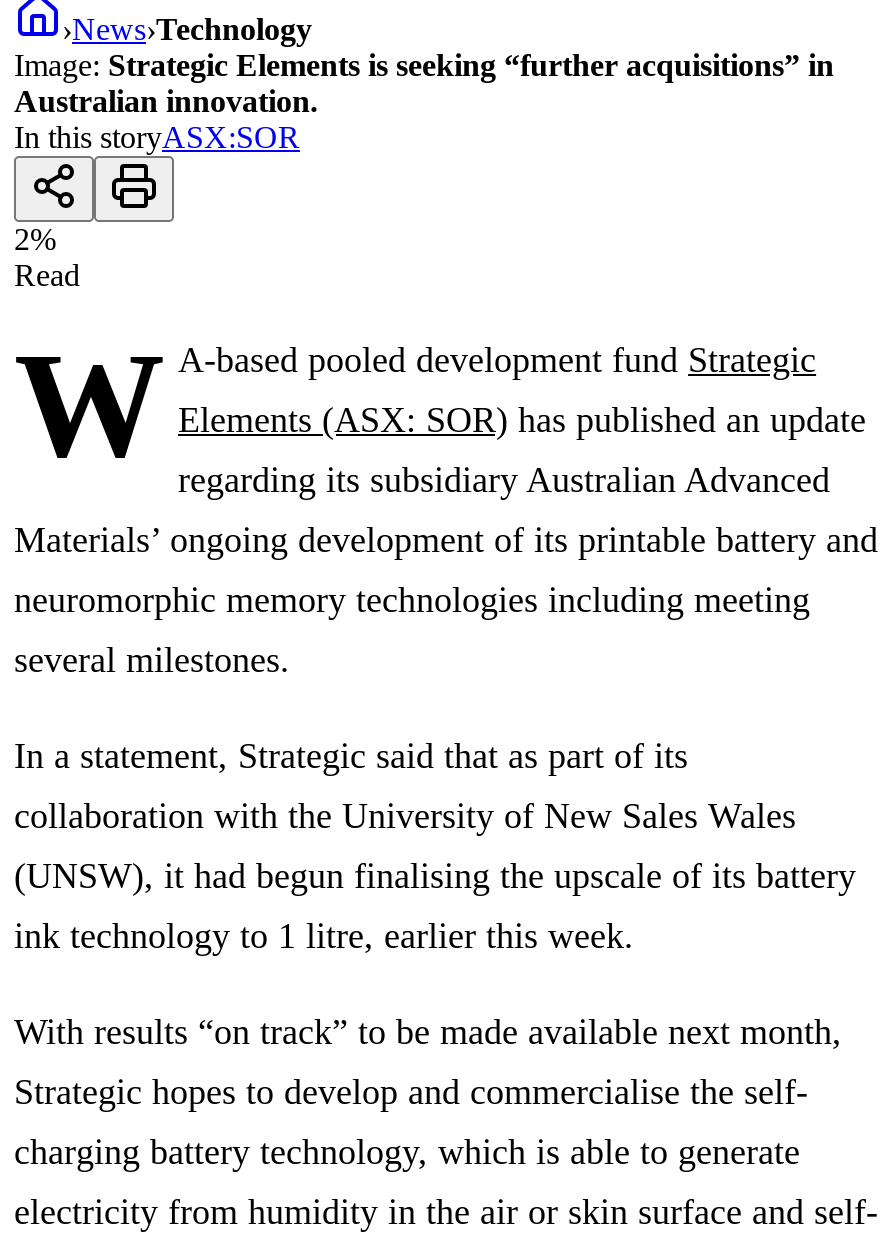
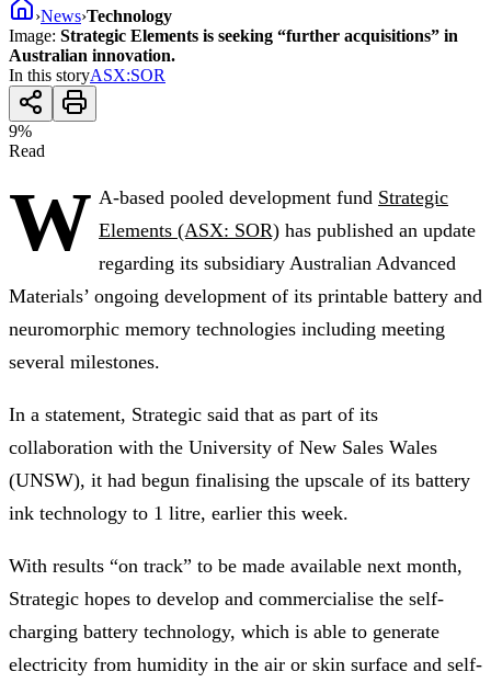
- 2%
+ 9%
